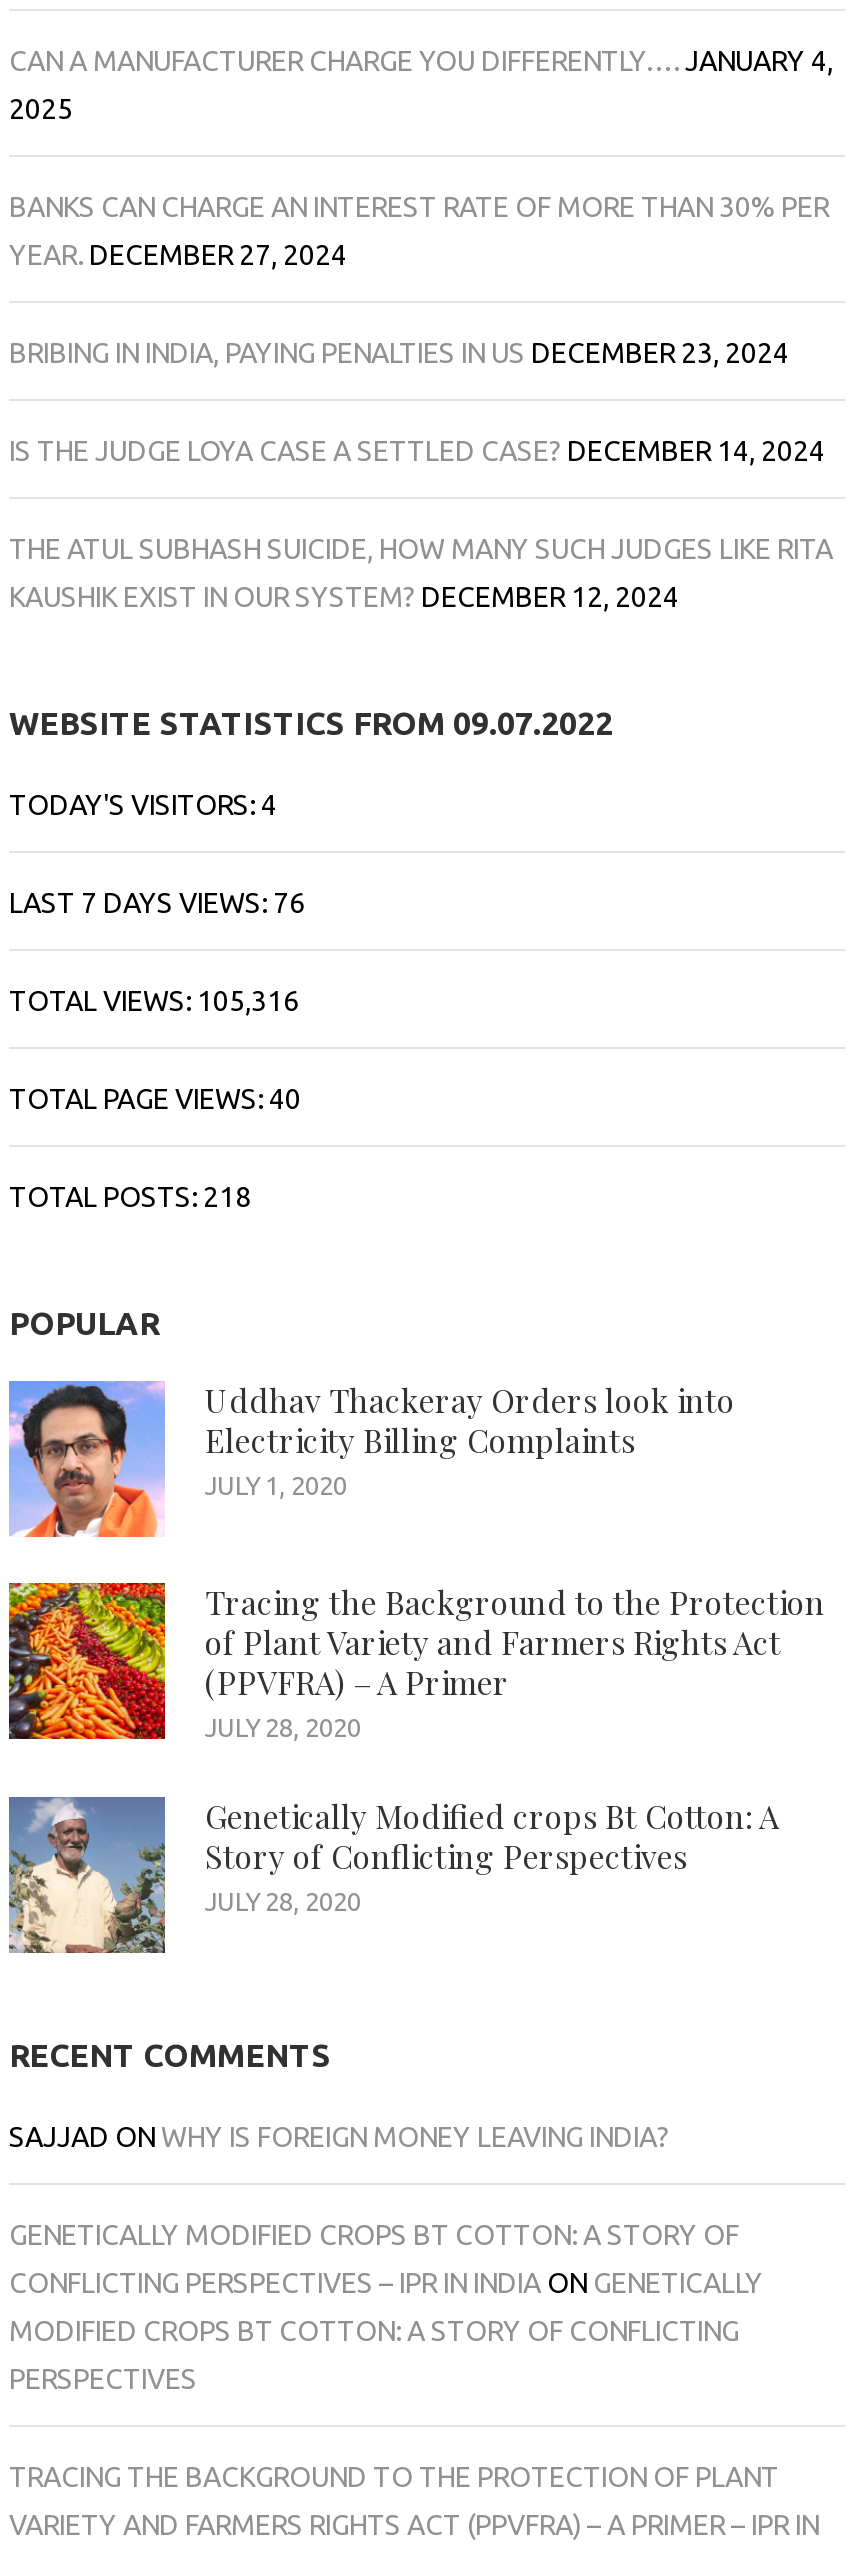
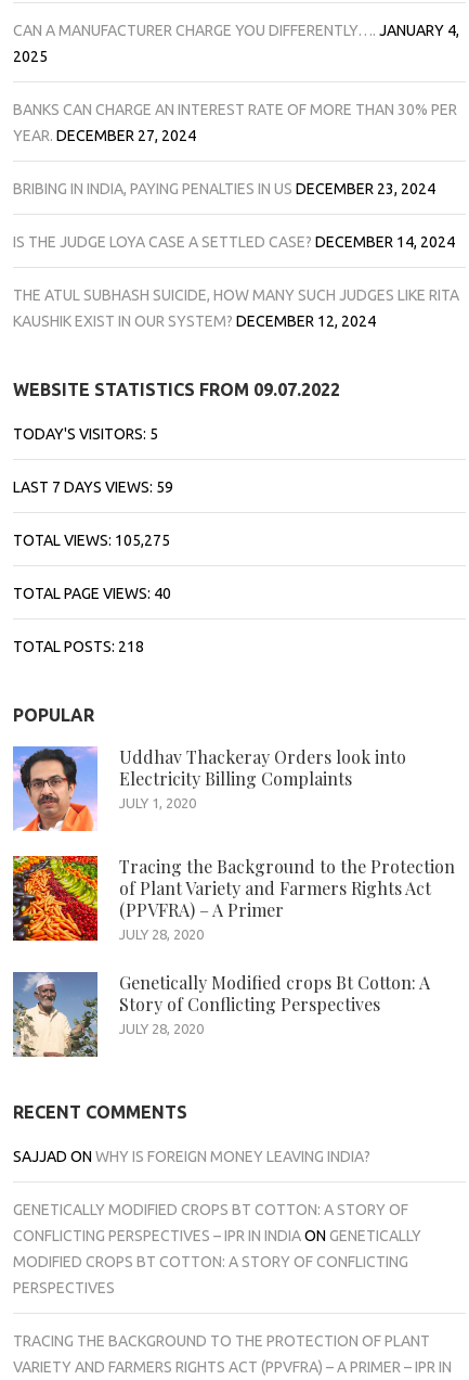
- TODAY'S VISITORS: 4
+ TODAY'S VISITORS: 5

- LAST 7 DAYS VIEWS: 76
+ LAST 7 DAYS VIEWS: 59

- TOTAL VIEWS: 105,316
+ TOTAL VIEWS: 105,275
